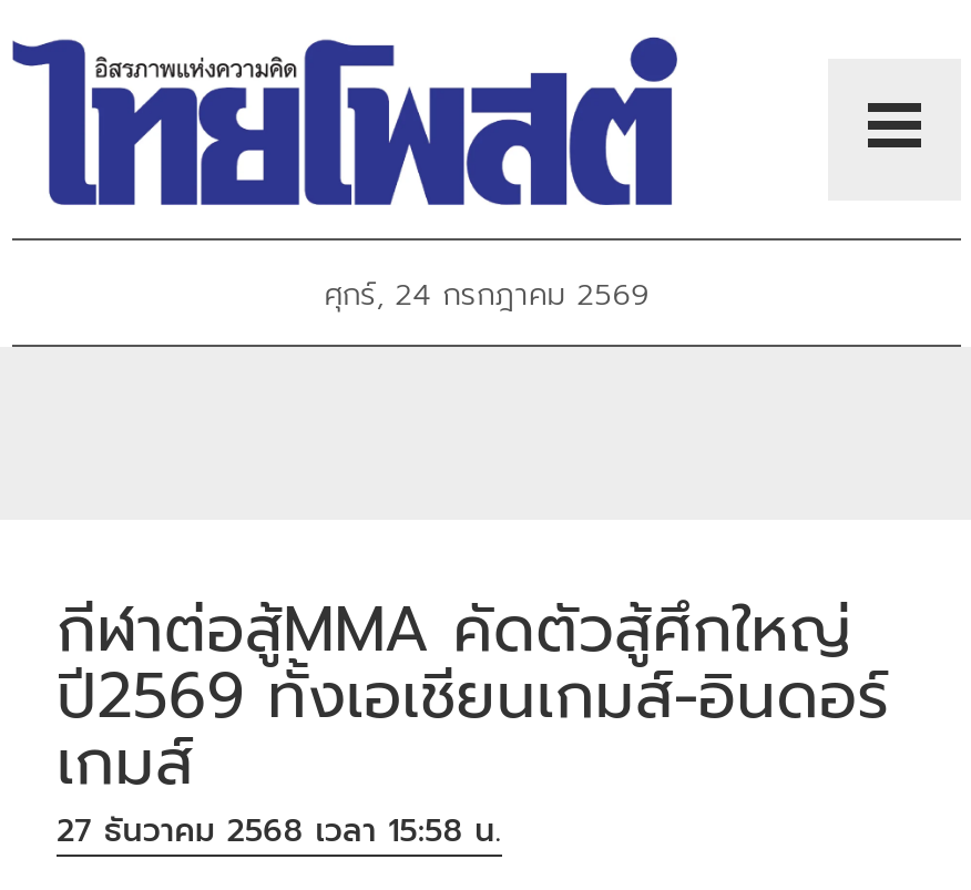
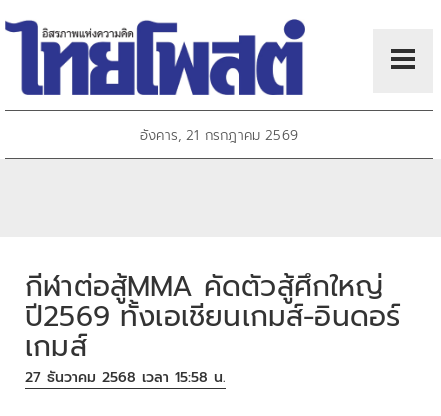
- ศุกร์, 24 กรกฎาคม 2569
+ อังคาร, 21 กรกฎาคม 2569
